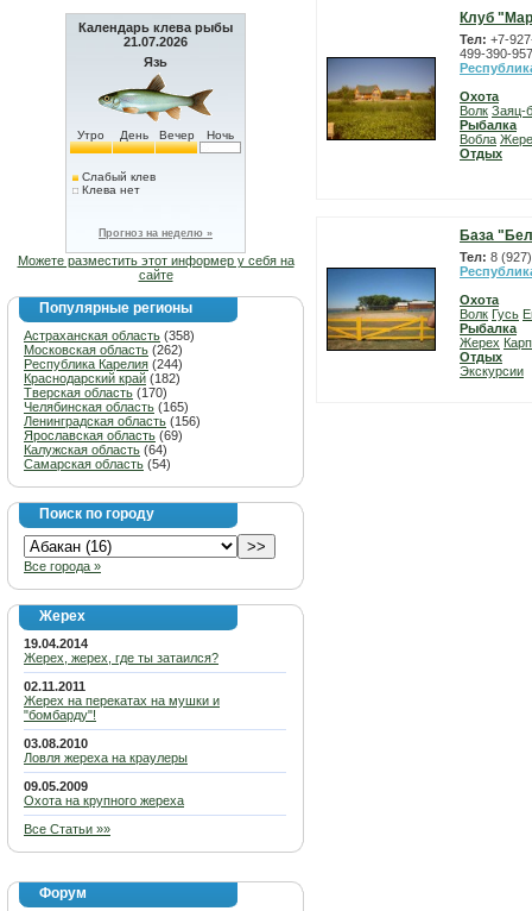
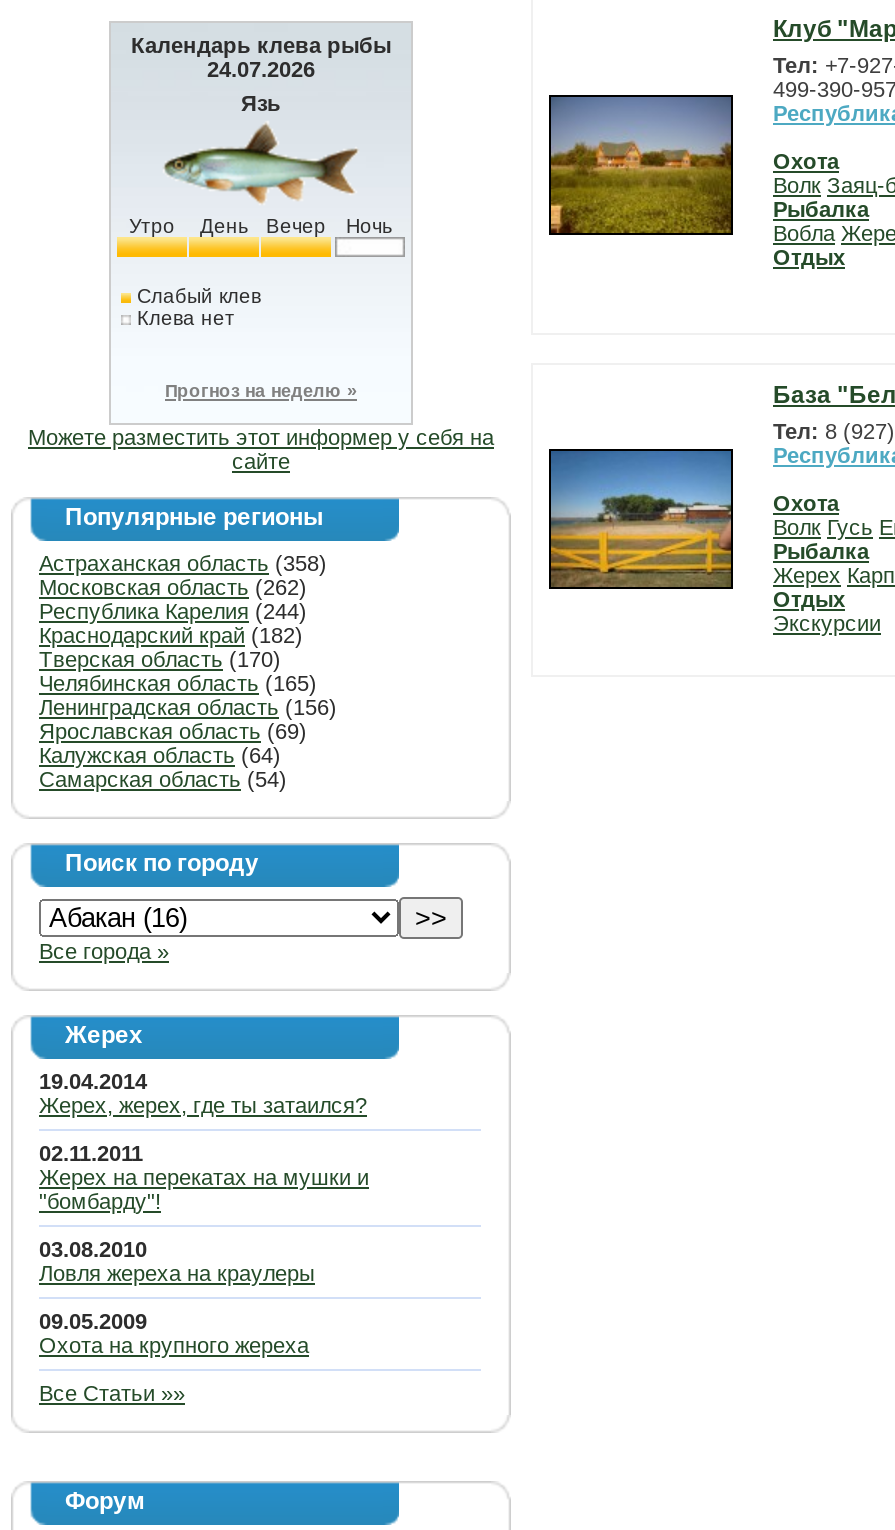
- 21.07.2026
+ 24.07.2026
